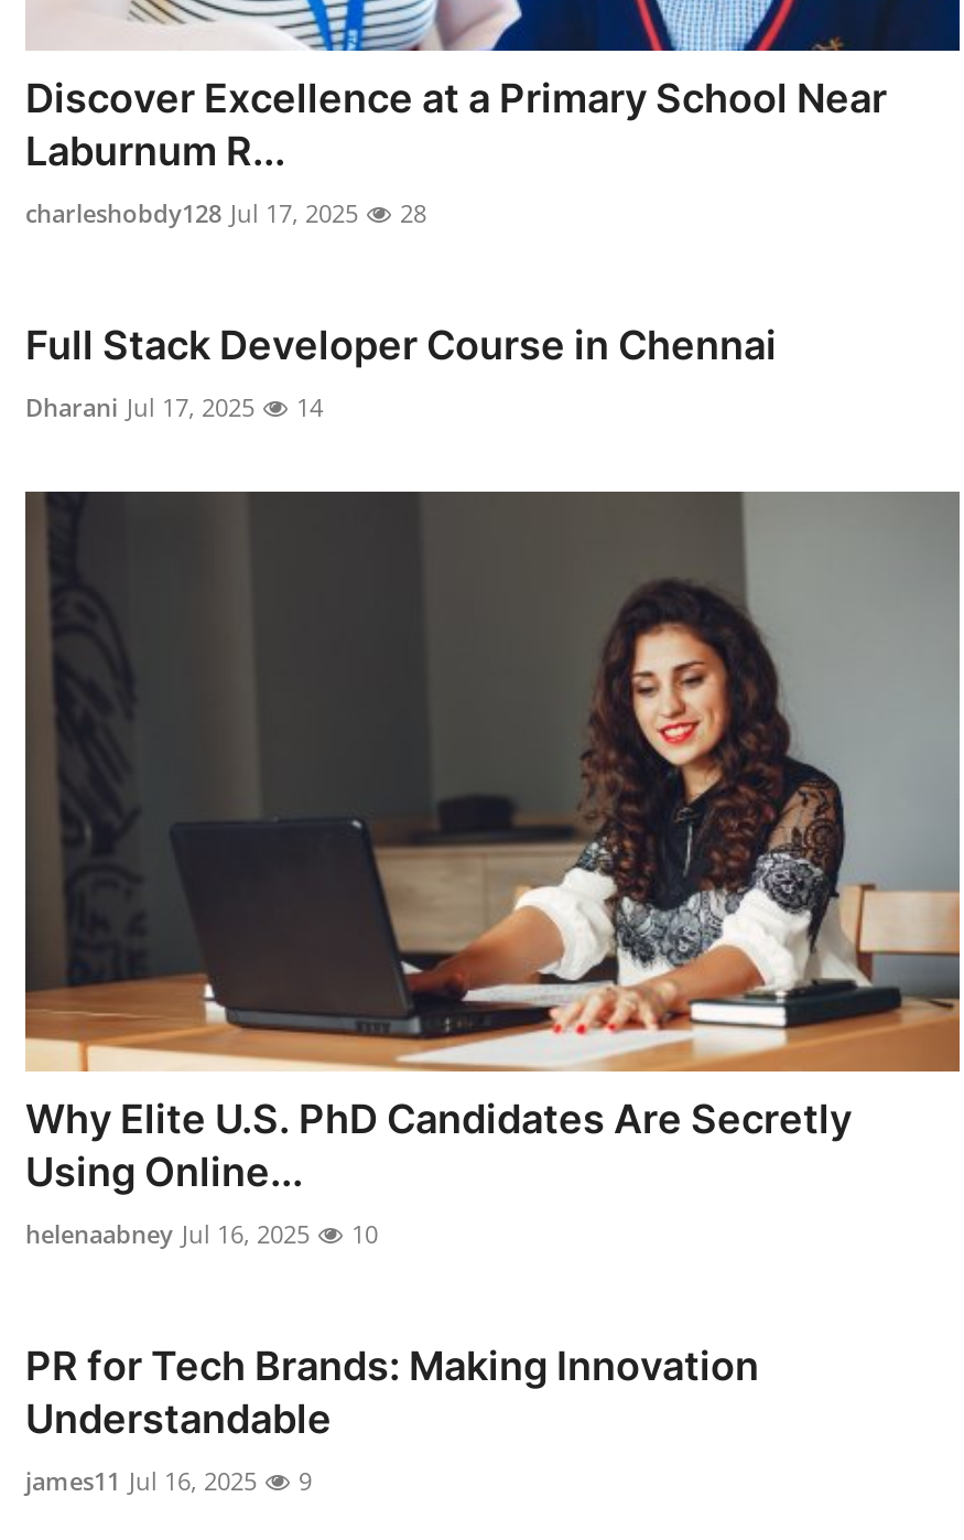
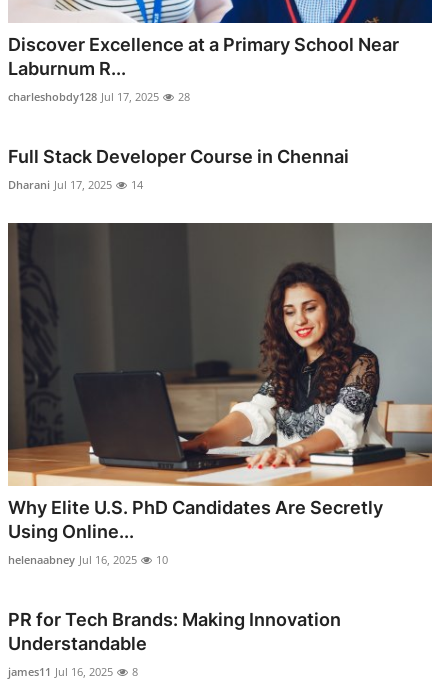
- james11 Jul 16, 2025 9
+ james11 Jul 16, 2025 8
